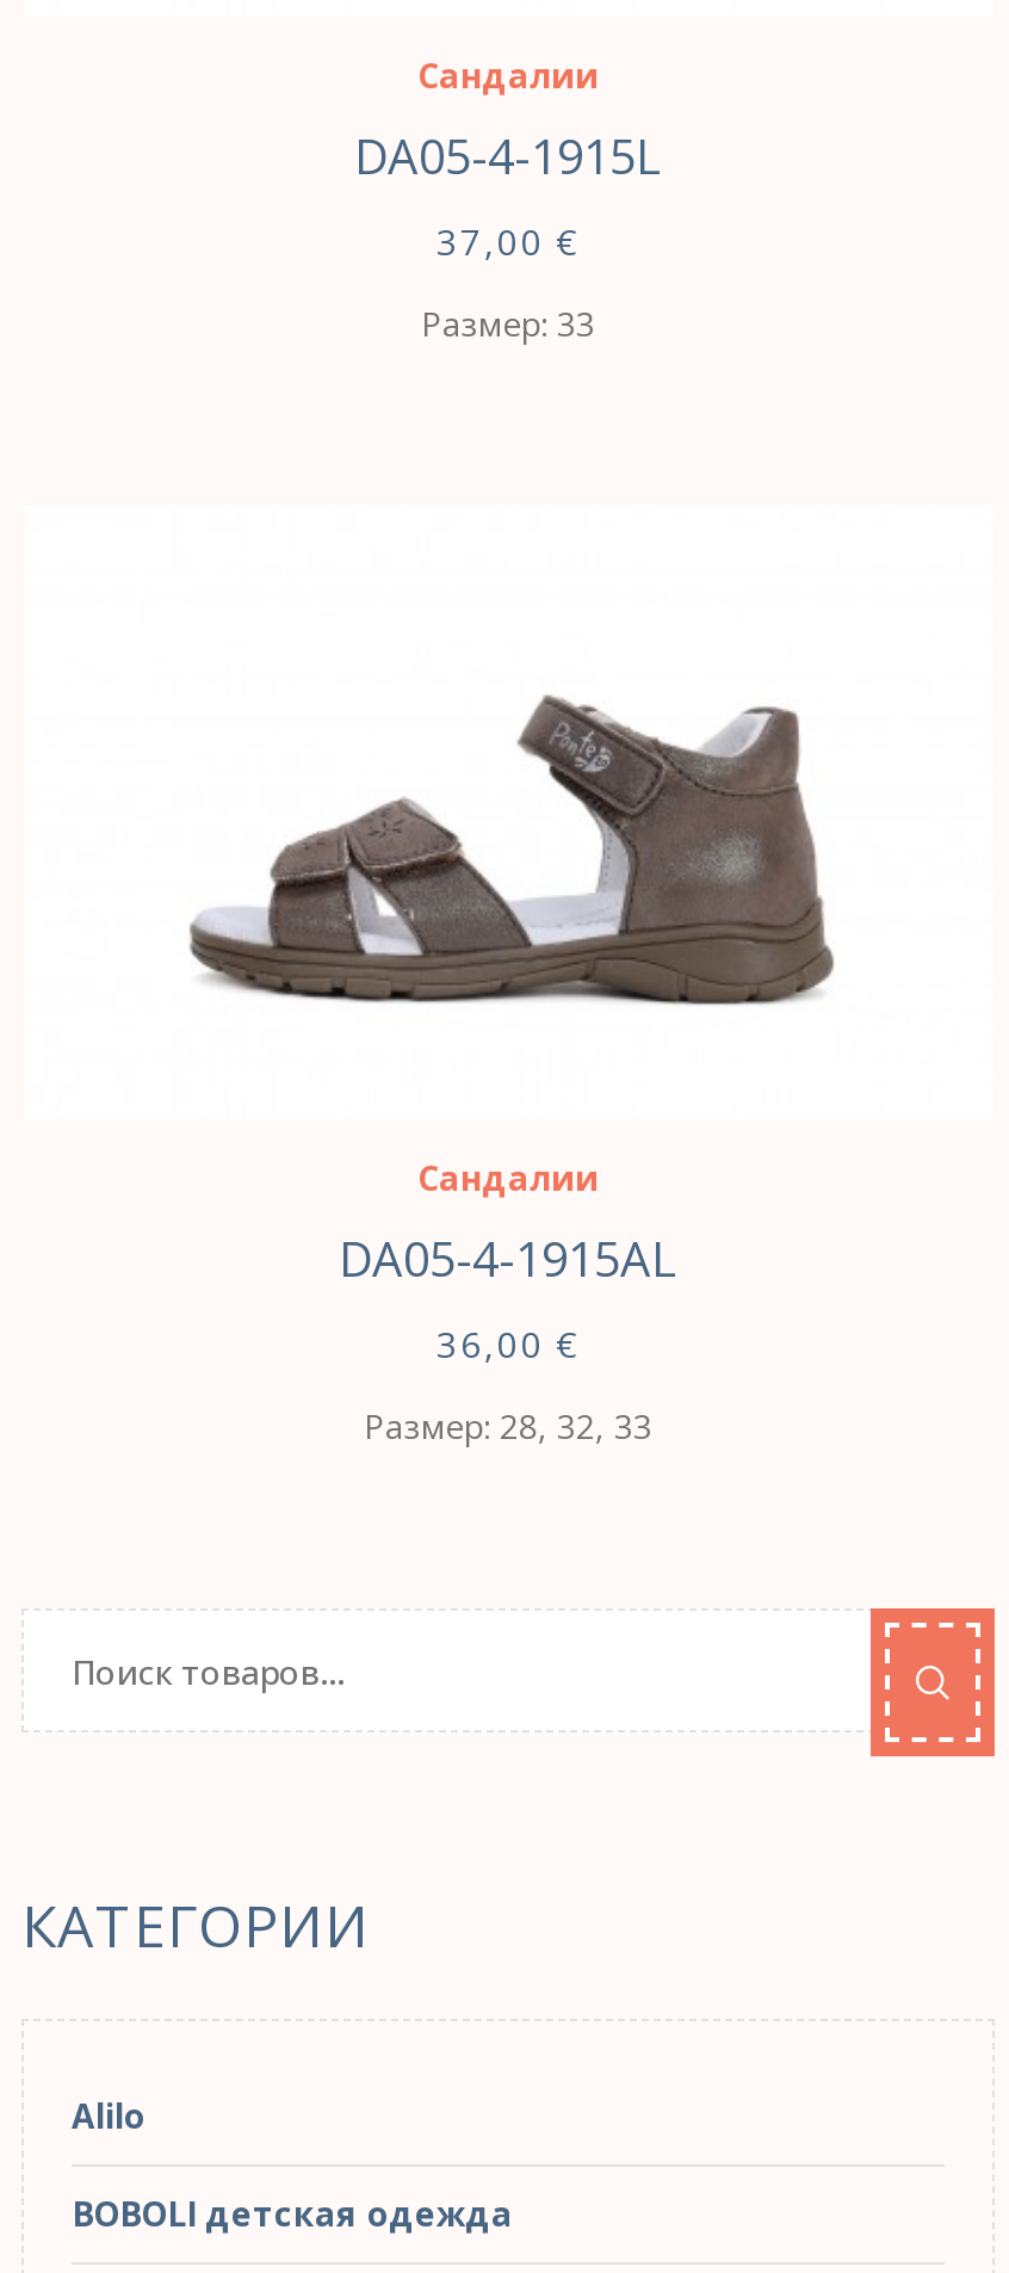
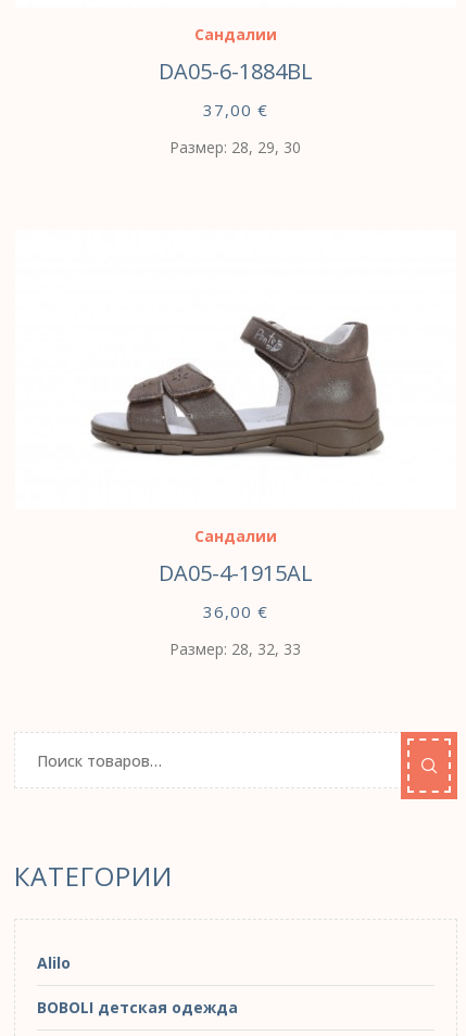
- DA05-4-1915L
+ DA05-6-1884BL

- Размер: 33
+ Размер: 28, 29, 30
